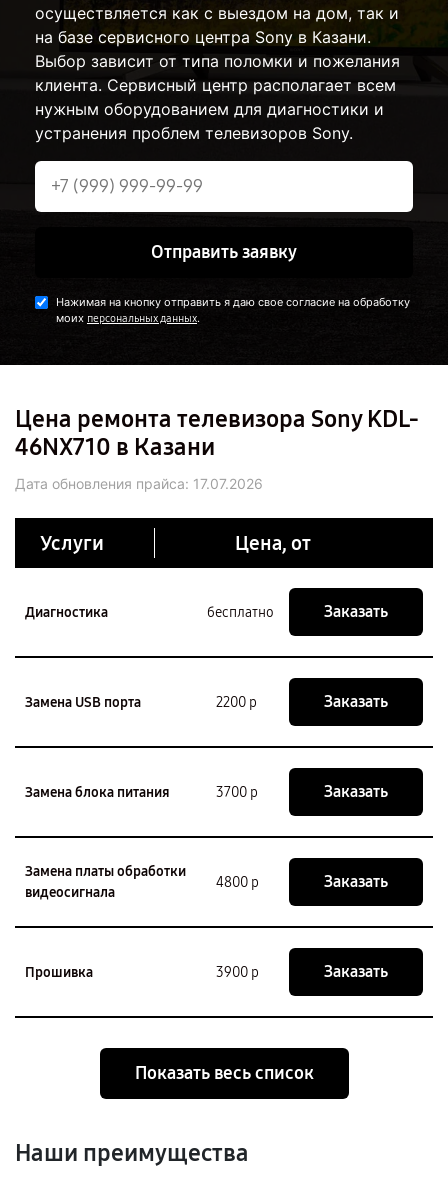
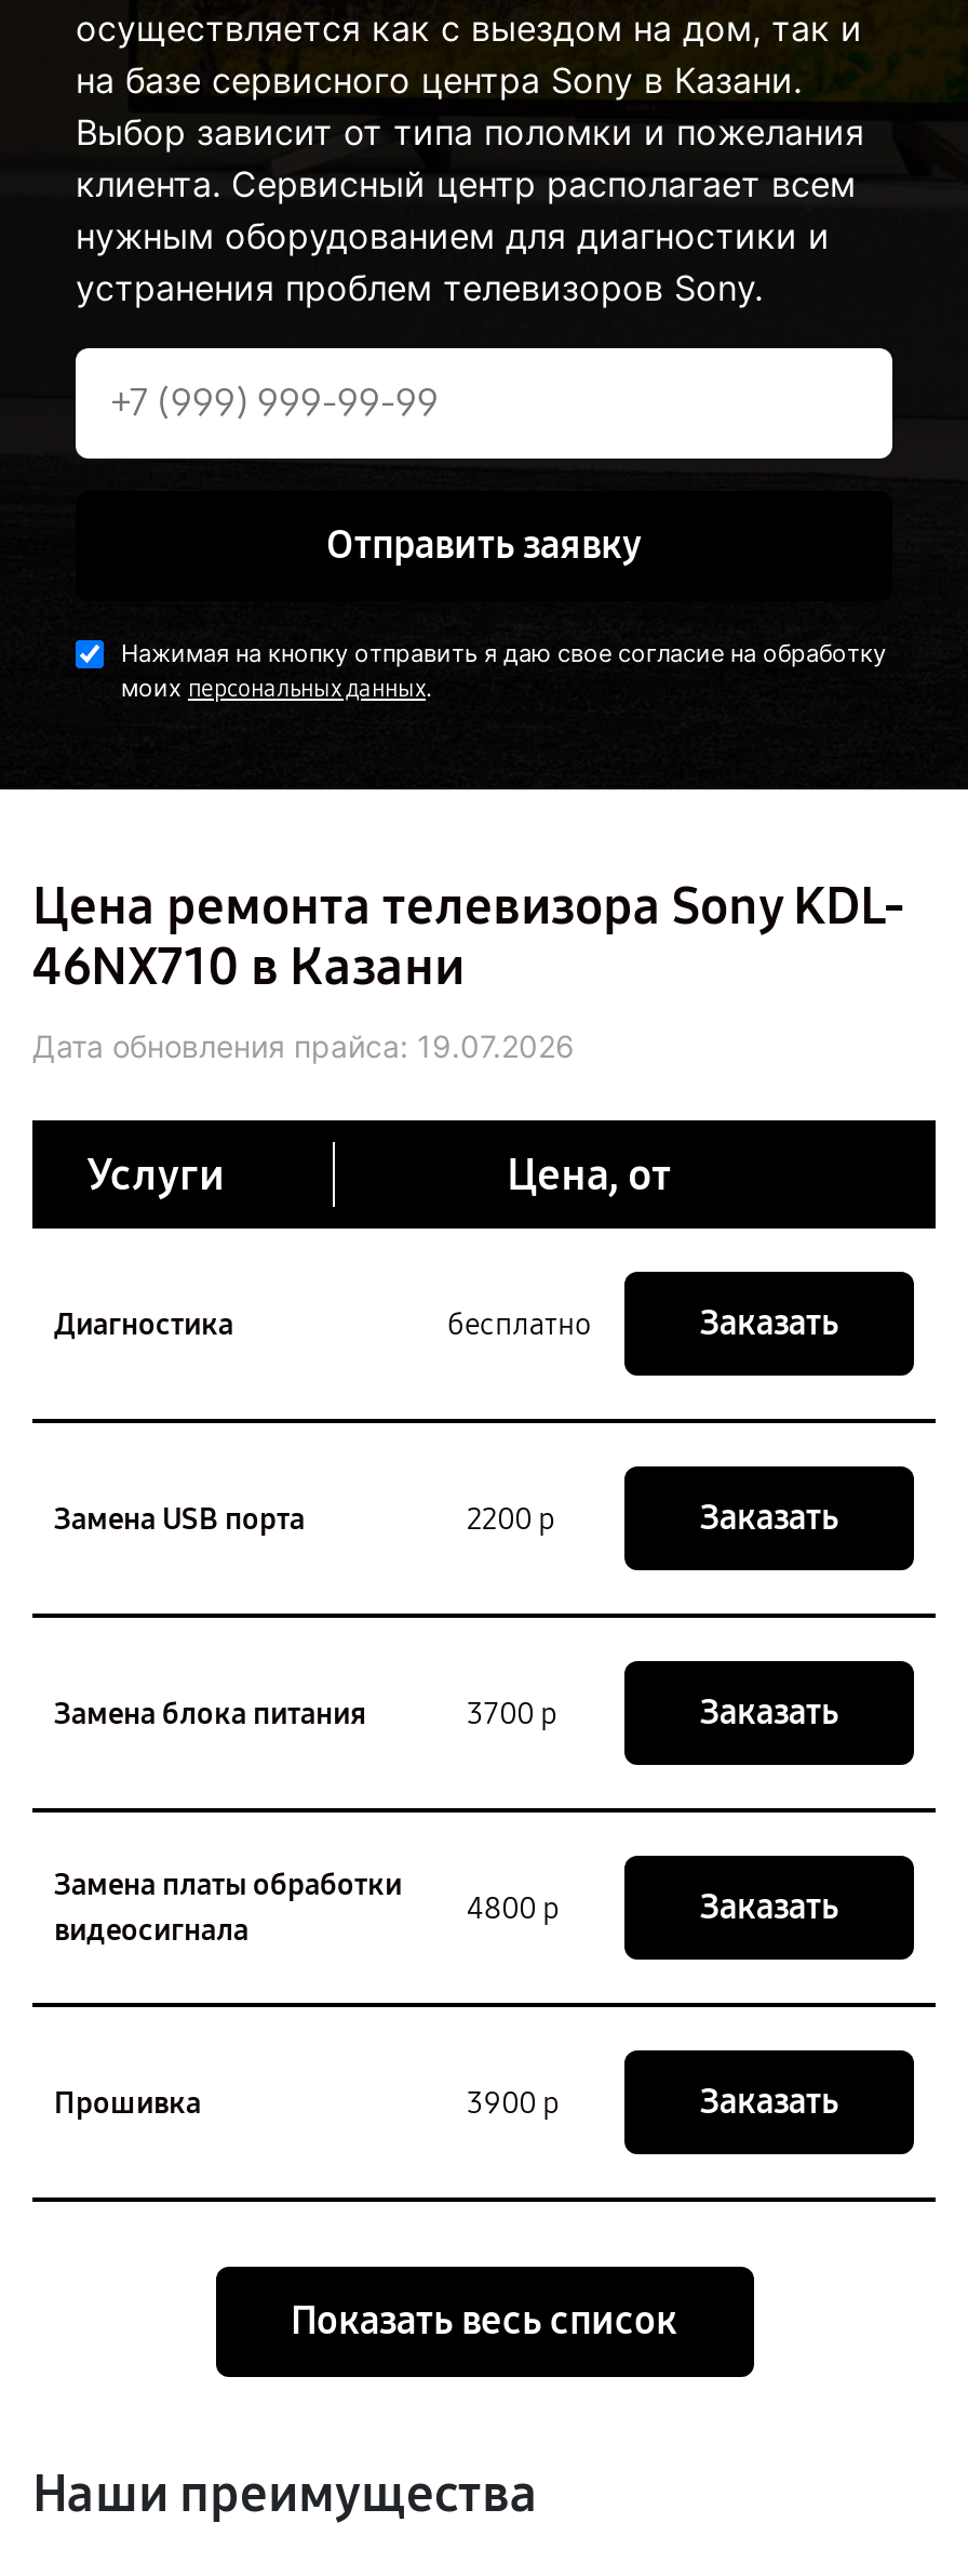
- Дата обновления прайса: 17.07.2026
+ Дата обновления прайса: 19.07.2026
